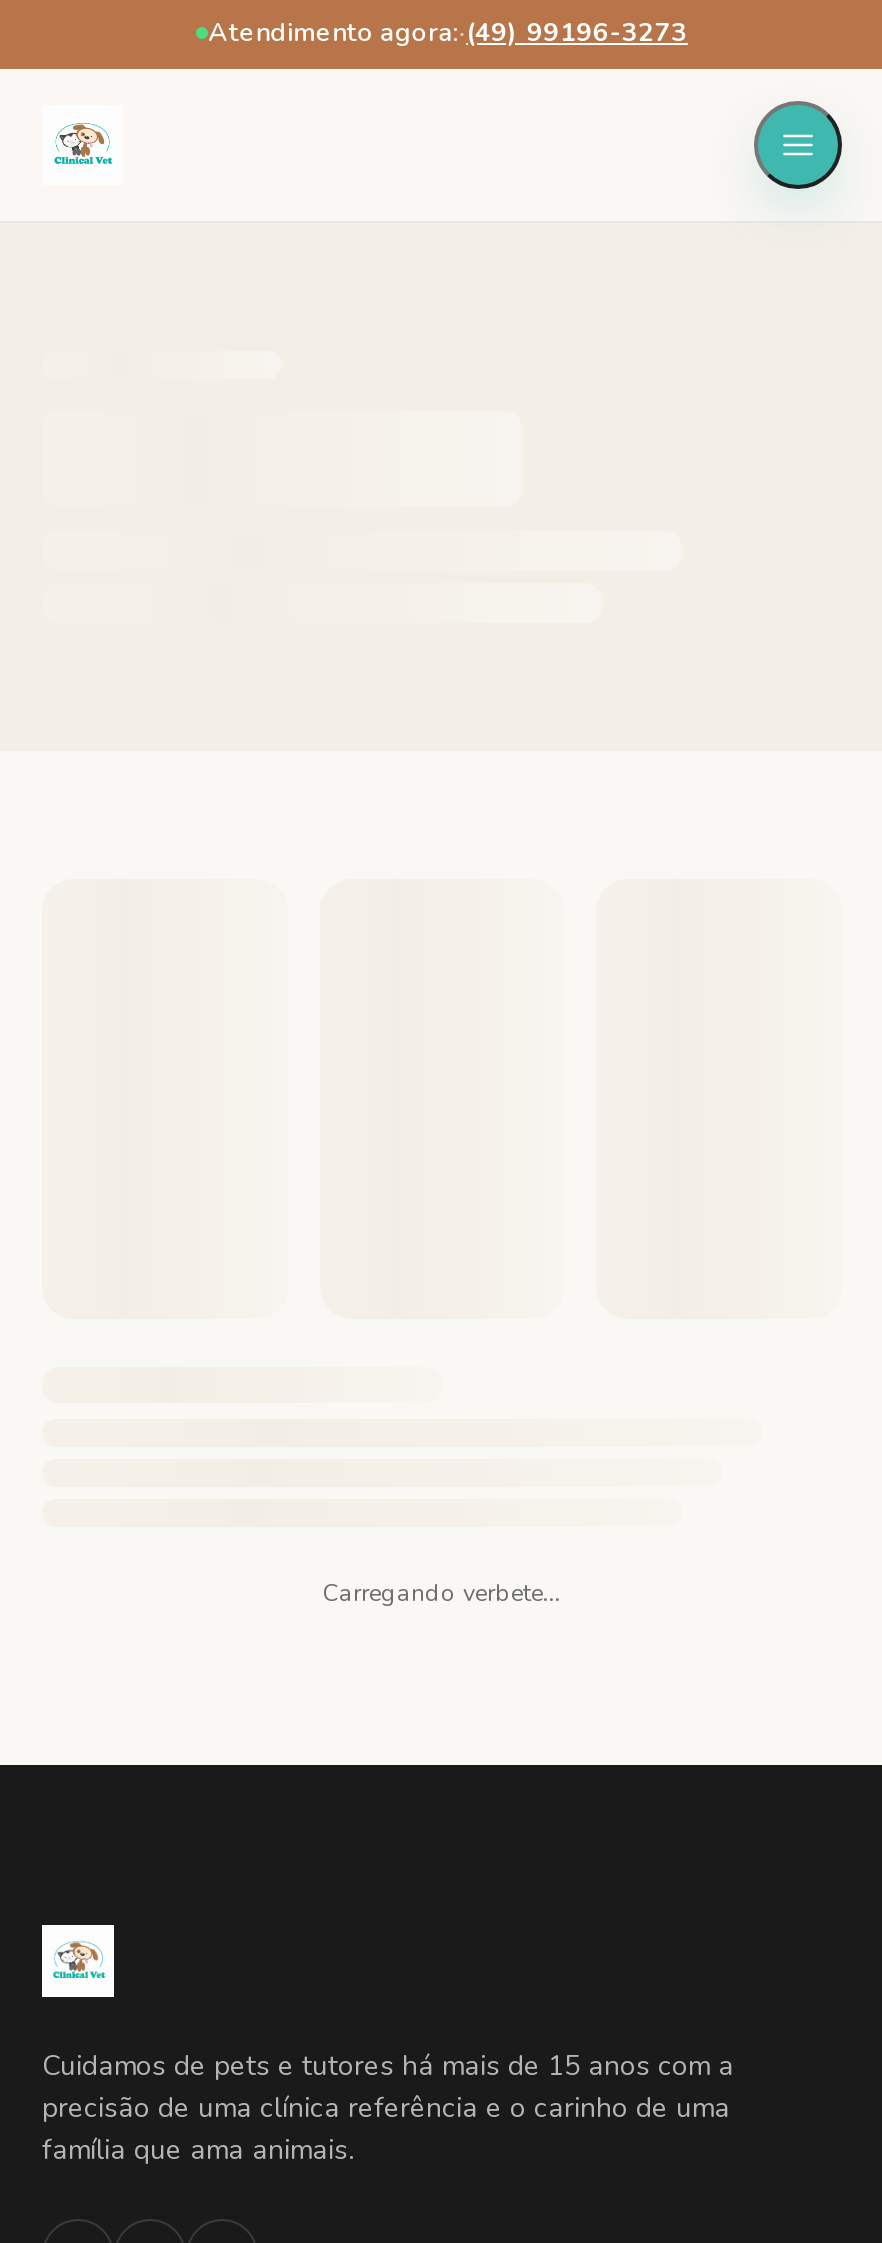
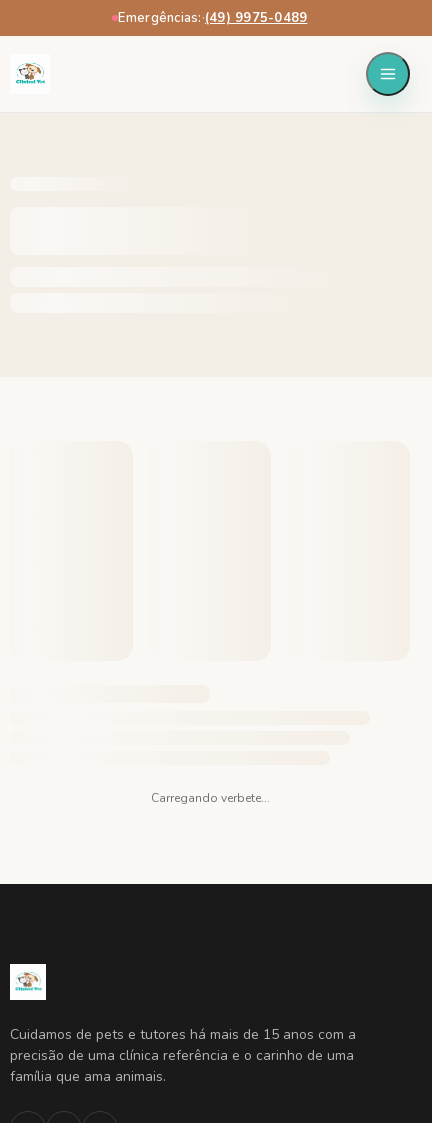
- Atendimento agora:·(49) 99196-3273
+ Emergências:·(49) 9975-0489
